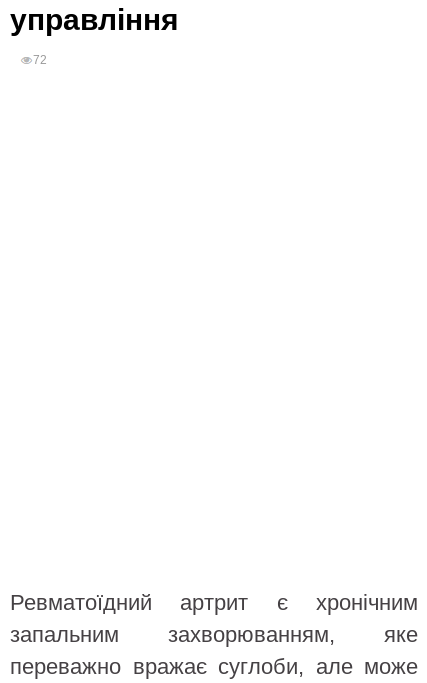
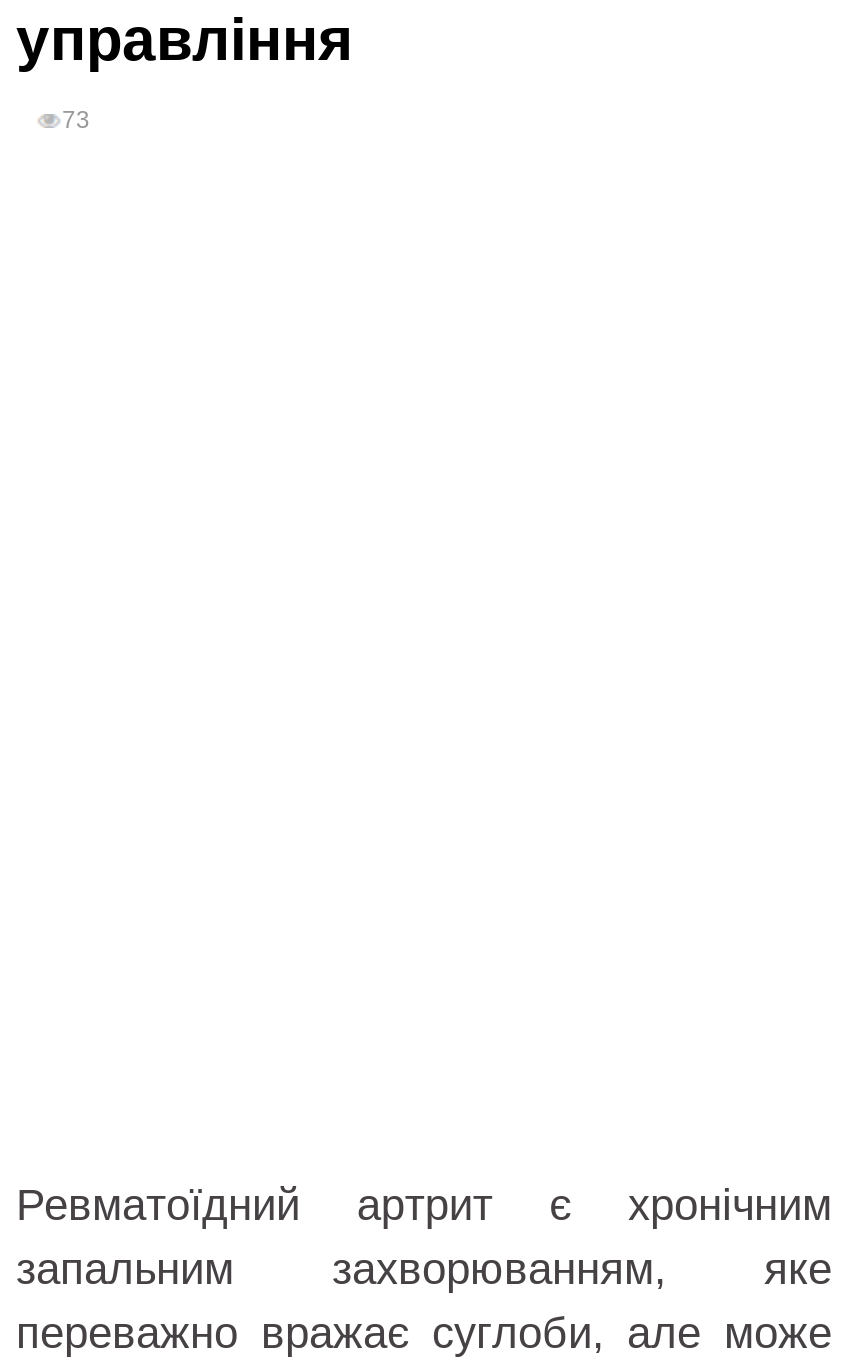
- 72
+ 73
